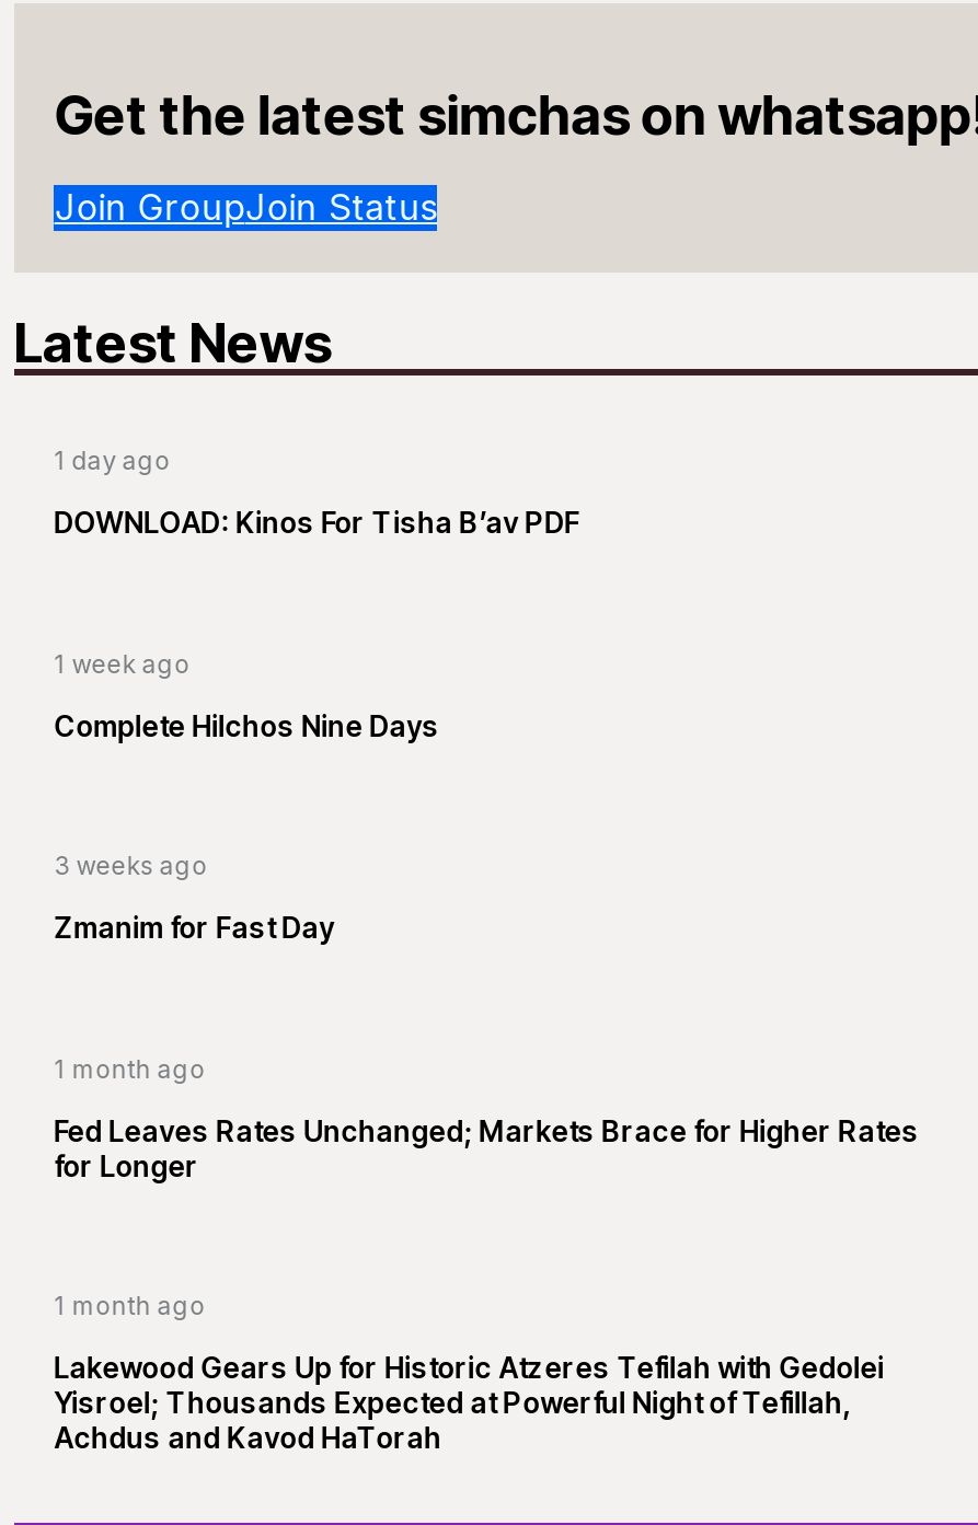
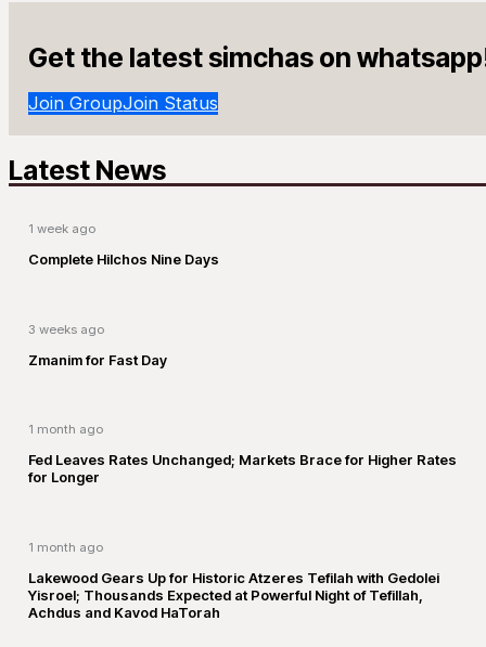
- 1 day ago
- DOWNLOAD: Kinos For Tisha B’av PDF
